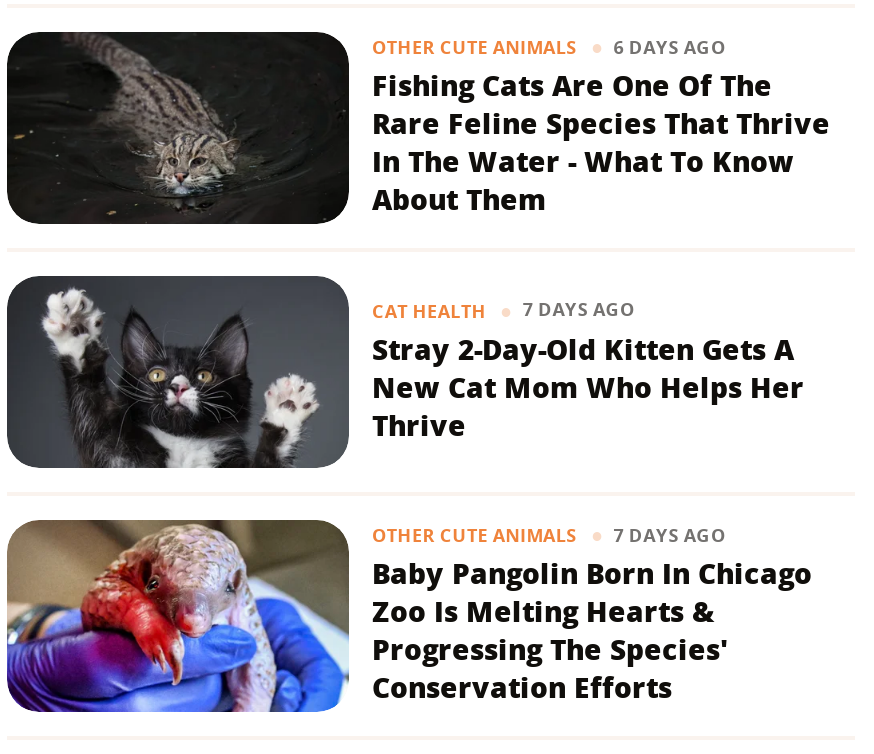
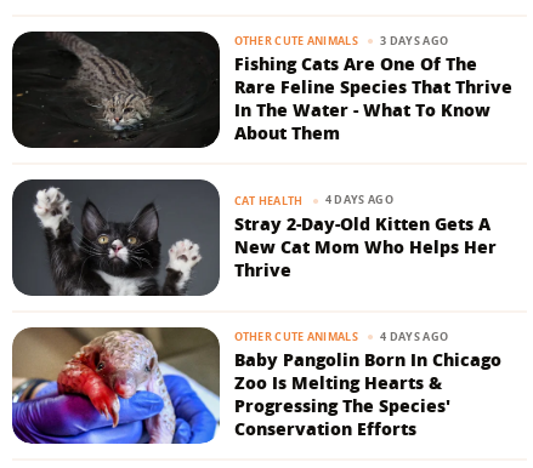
- OTHER CUTE ANIMALS 6 DAYS AGO
+ OTHER CUTE ANIMALS 3 DAYS AGO

- CAT HEALTH 7 DAYS AGO
+ CAT HEALTH 4 DAYS AGO

- OTHER CUTE ANIMALS 7 DAYS AGO
+ OTHER CUTE ANIMALS 4 DAYS AGO
